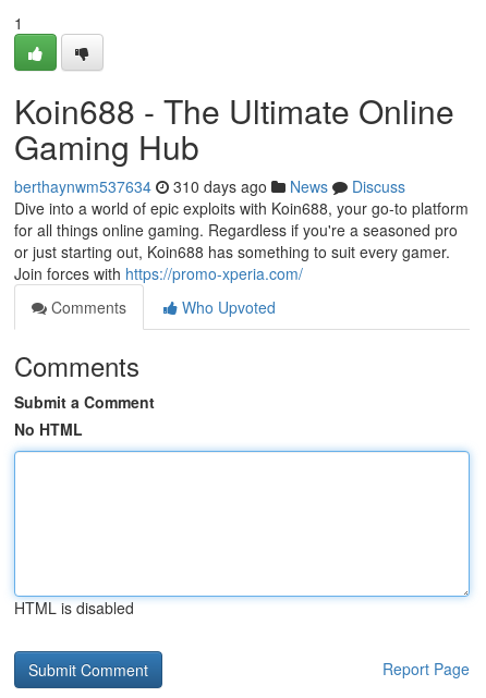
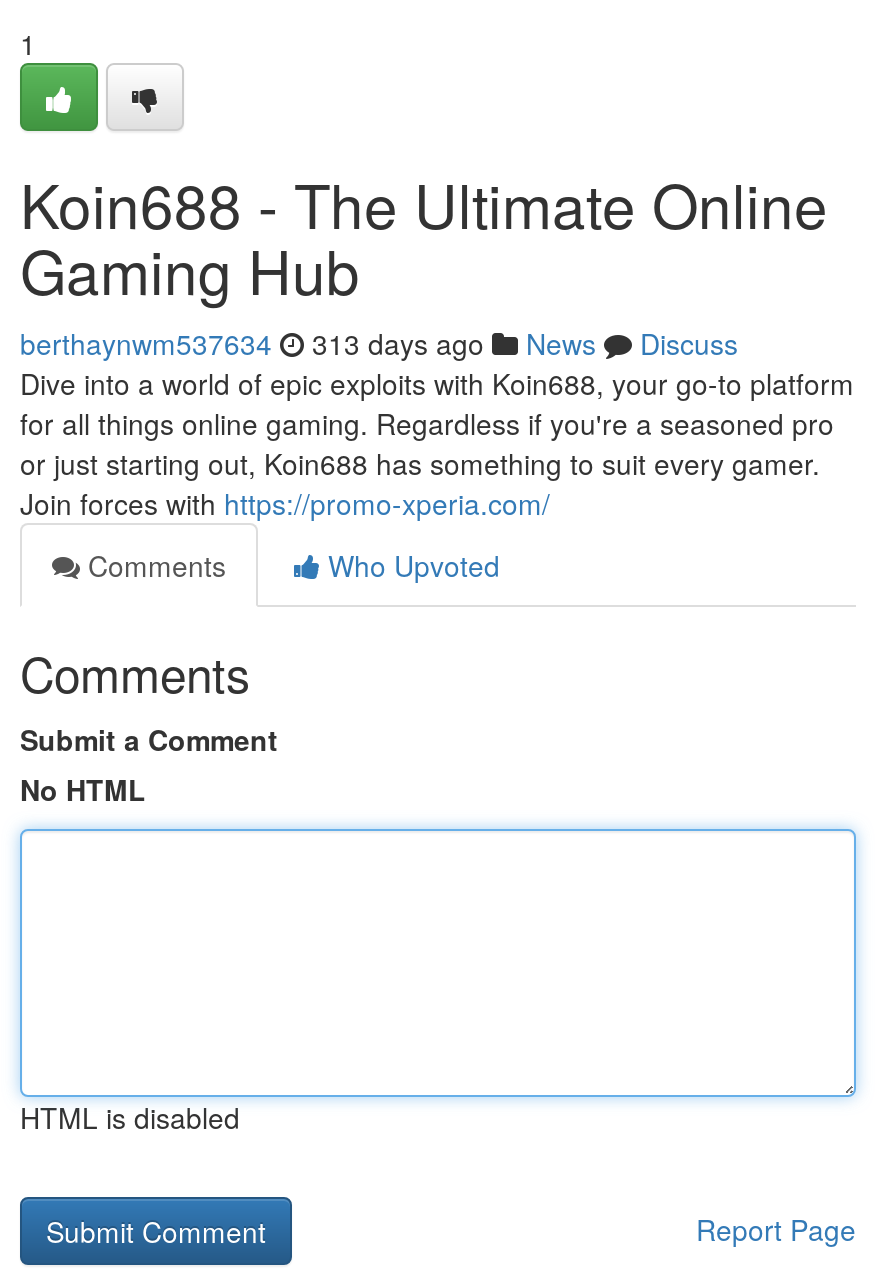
- berthaynwm537634 310 days ago News Discuss
+ berthaynwm537634 313 days ago News Discuss
